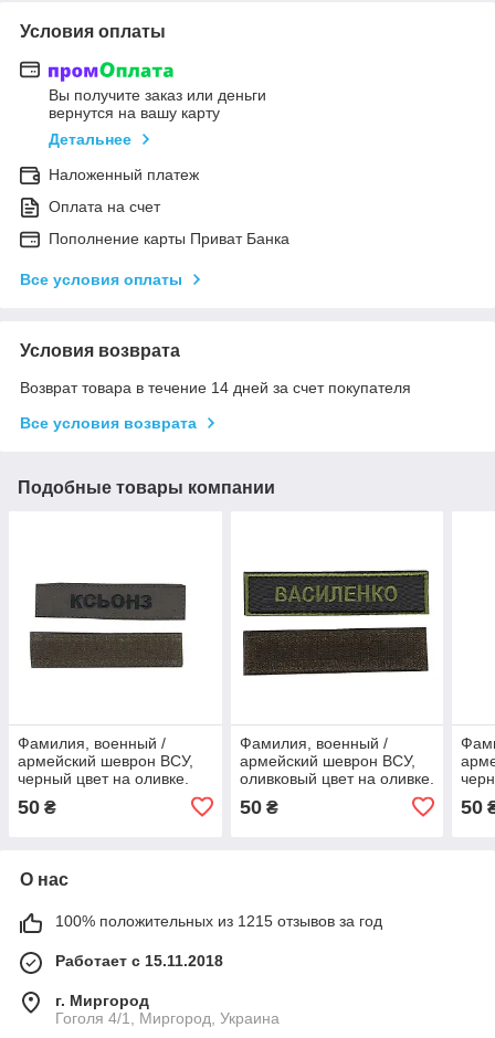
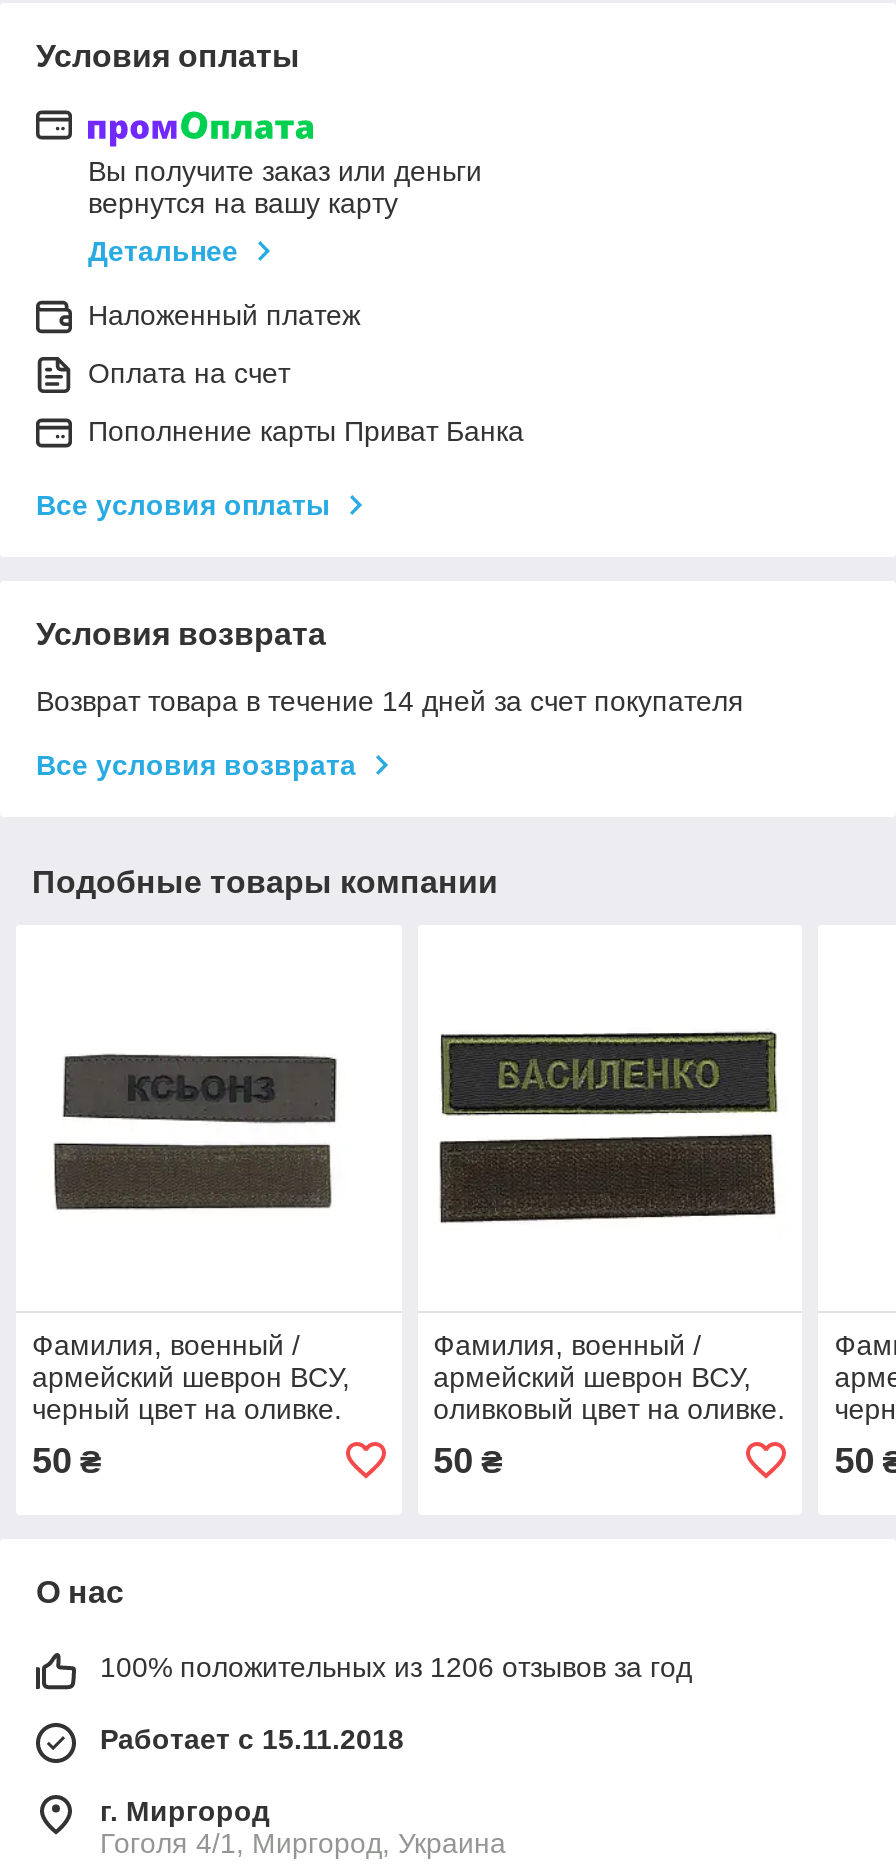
- 100% положительных из 1215 отзывов за год
+ 100% положительных из 1206 отзывов за год
